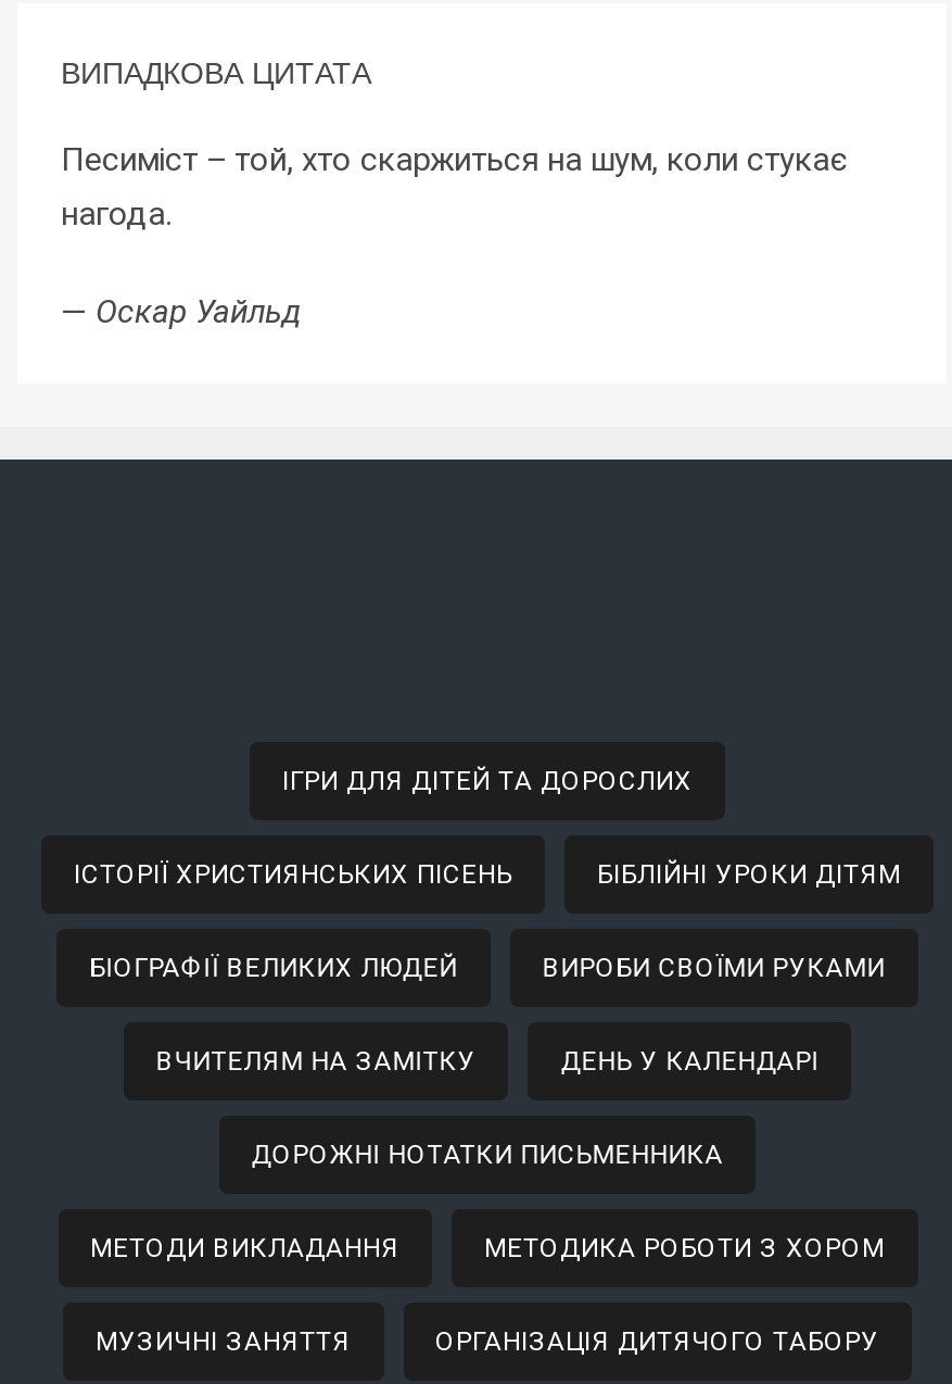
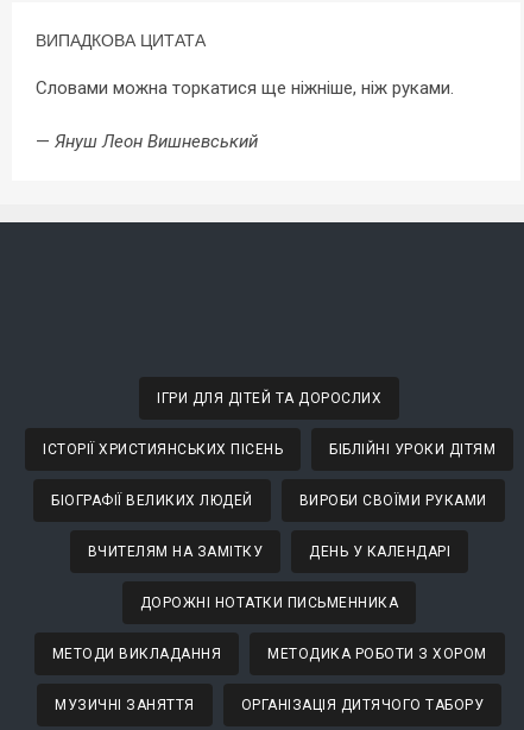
- Песиміст – той, хто скаржиться на шум, коли стукає
- нагода.
+ Словами можна торкатися ще ніжніше, ніж руками.

- — Оскар Уайльд
+ — Януш Леон Вишневський
